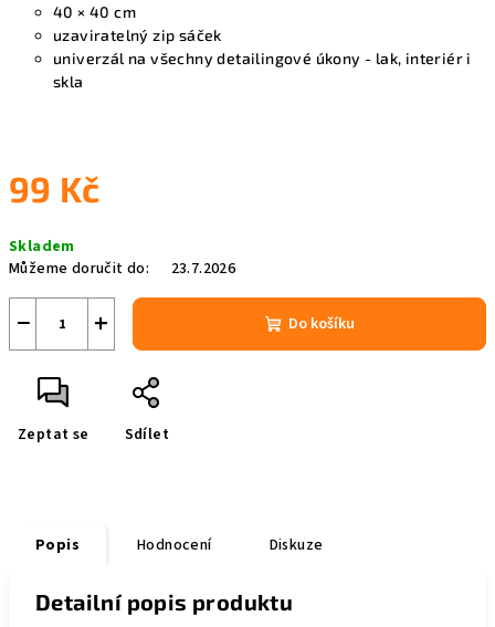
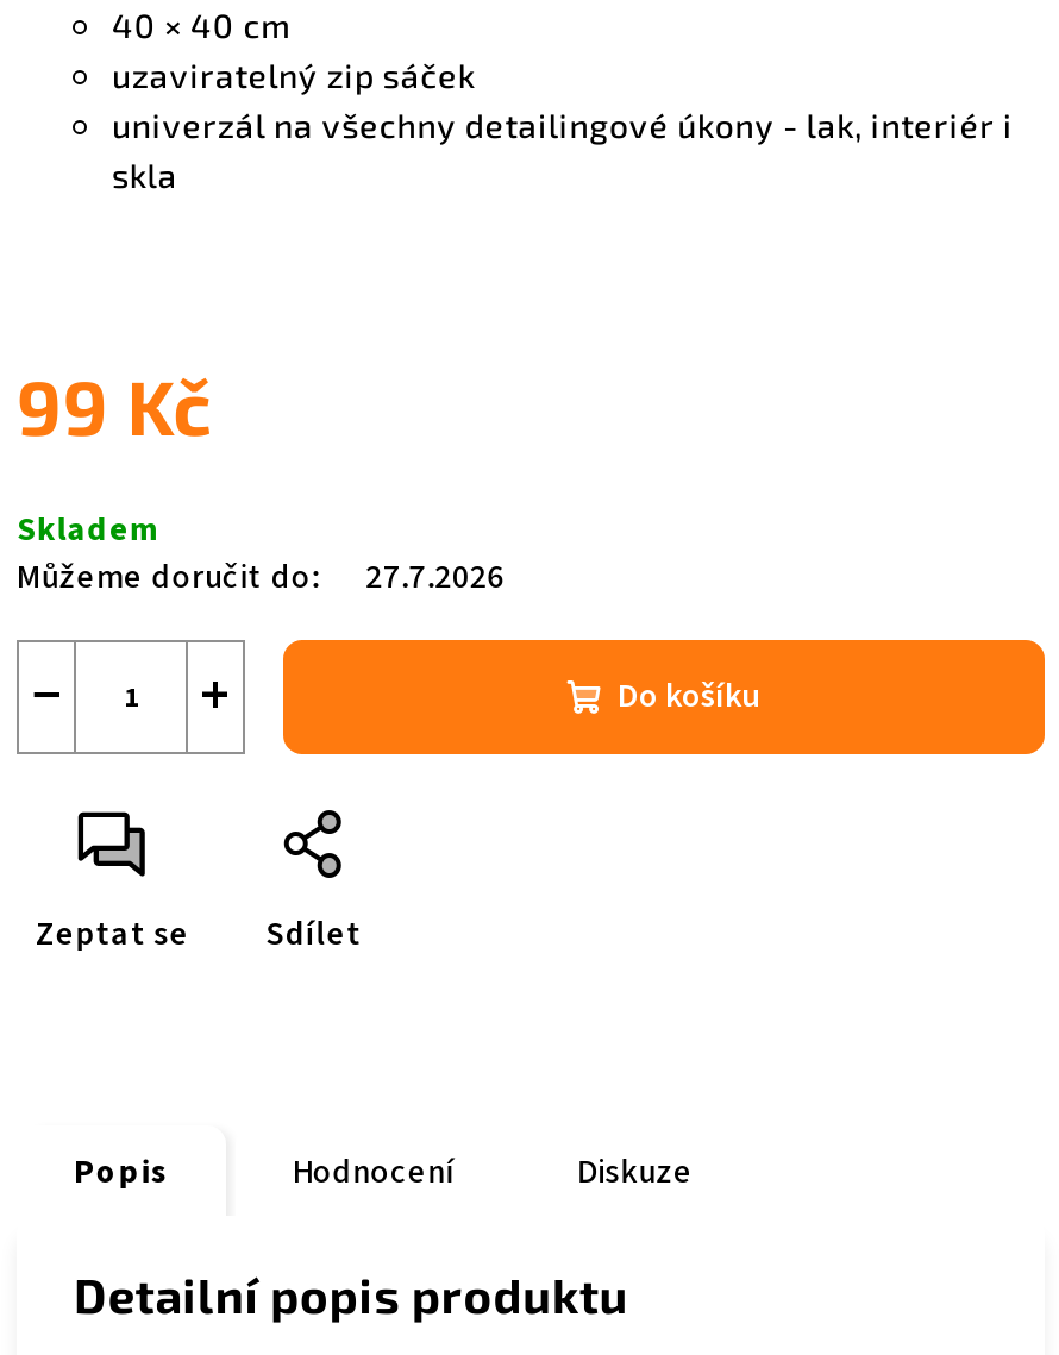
- Můžeme doručit do: 23.7.2026
+ Můžeme doručit do: 27.7.2026
